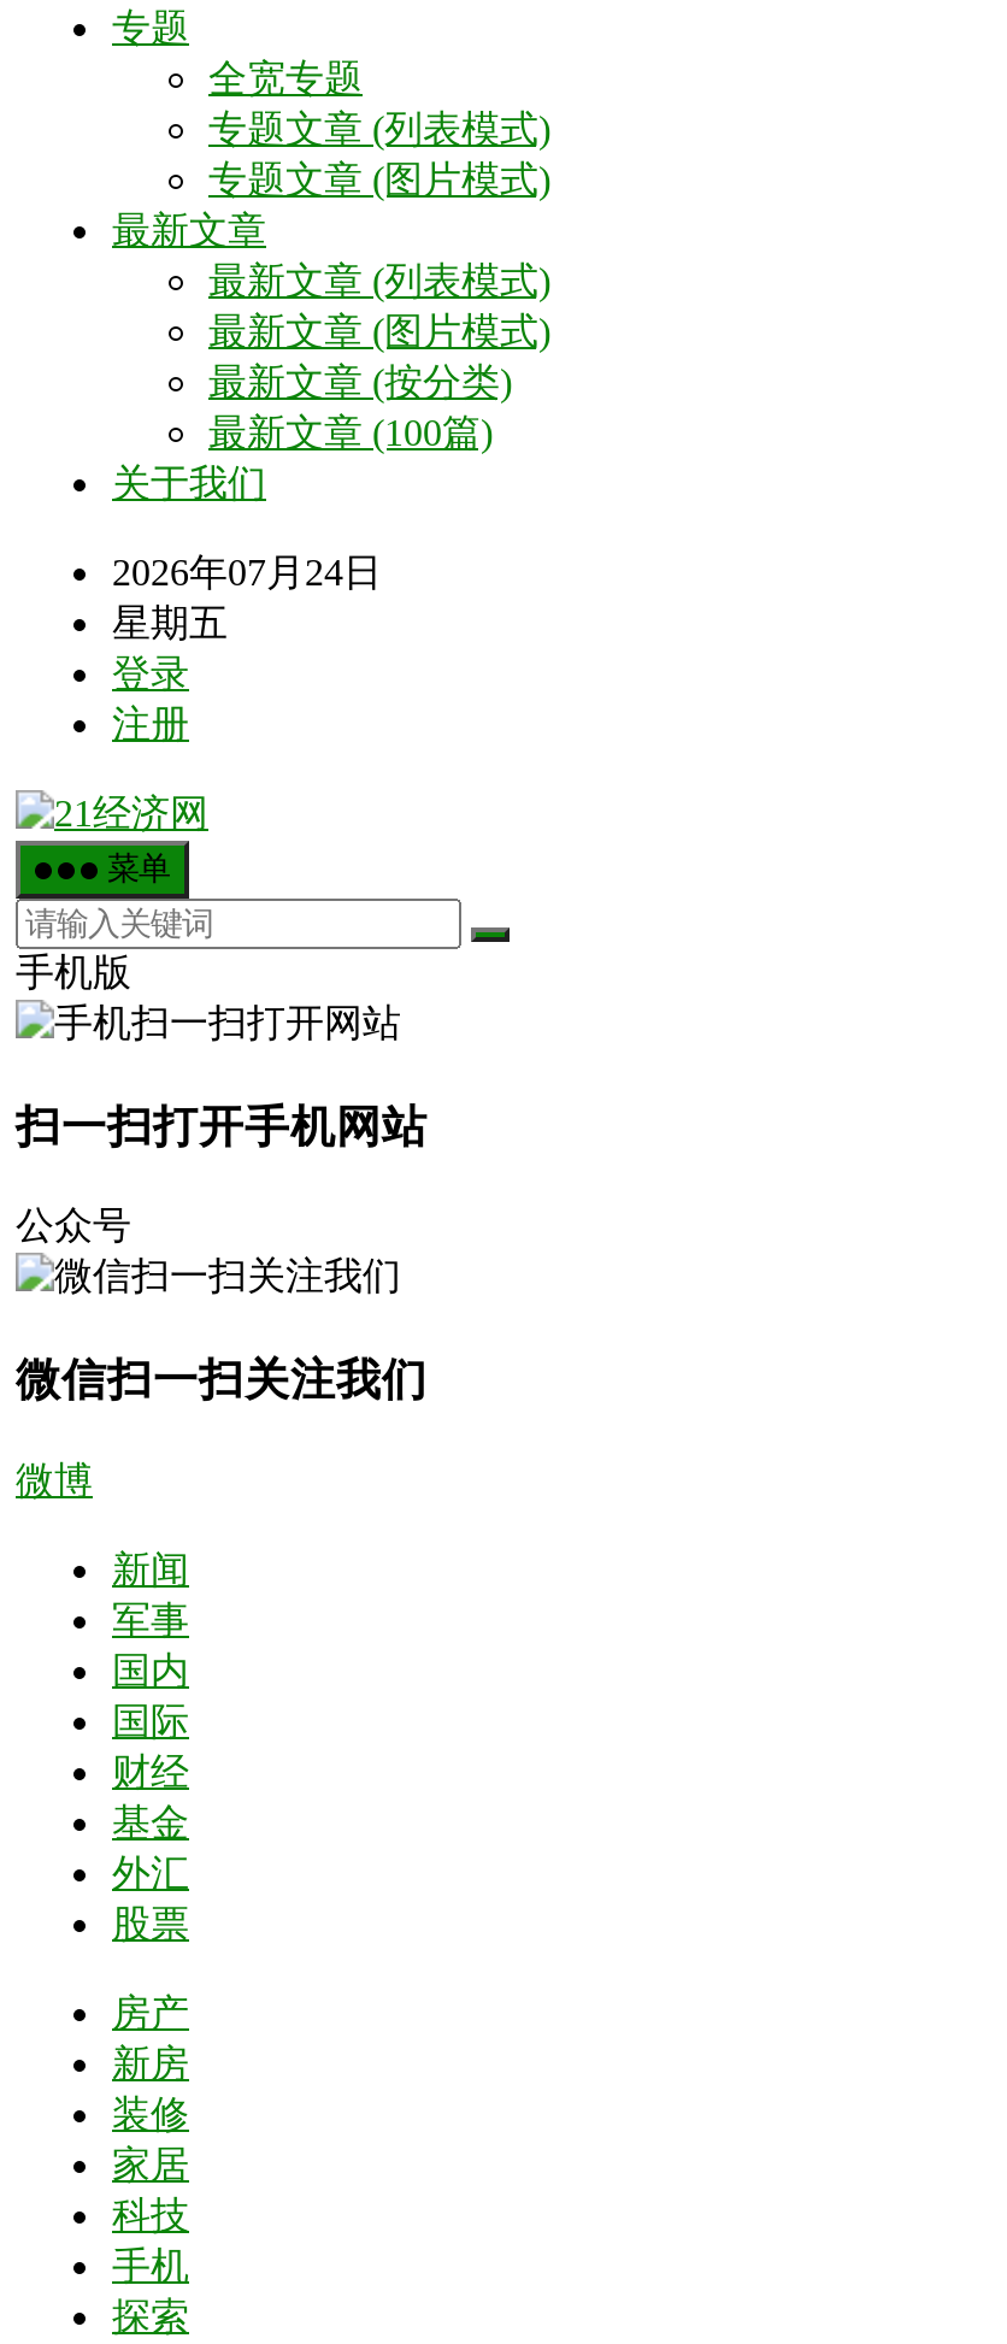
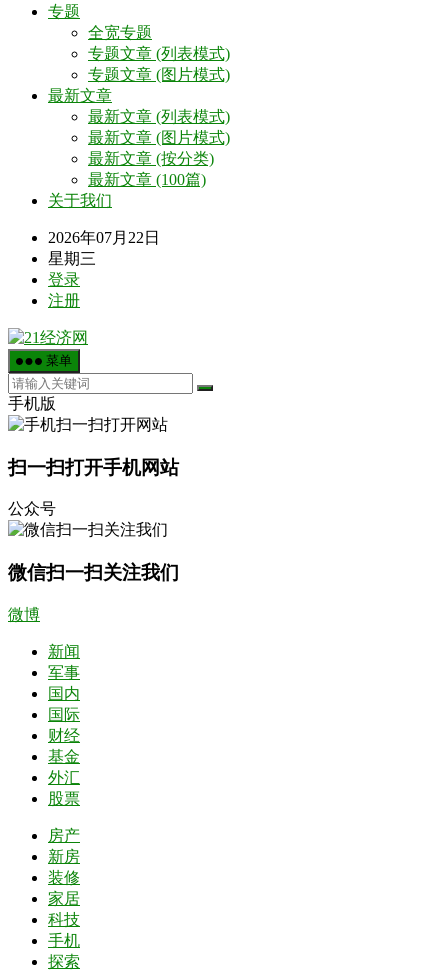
- 2026年07月24日
+ 2026年07月22日

- 星期五
+ 星期三
